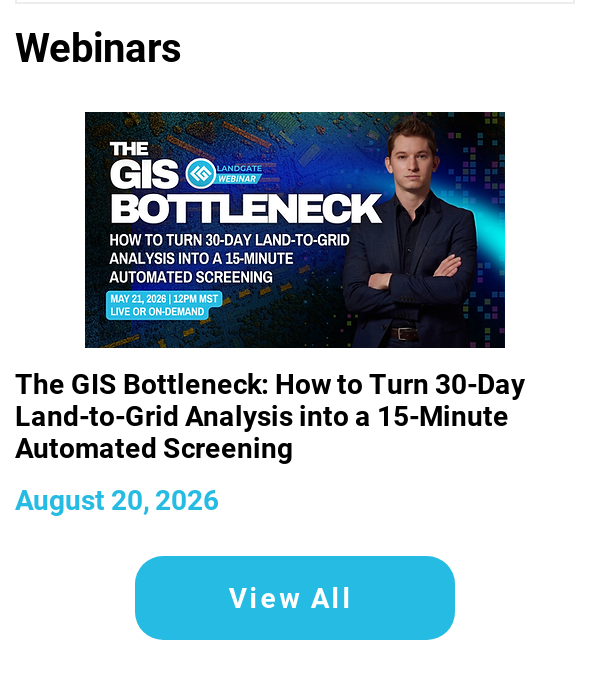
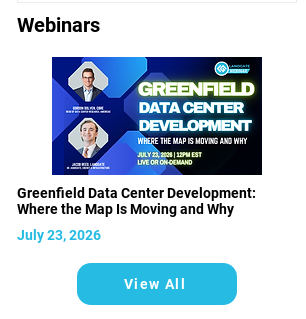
- [image]
- The GIS Bottleneck: How to Turn 30-Day
- Land-to-Grid Analysis into a 15-Minute
- Automated Screening
+ [image]
+ Greenfield Data Center Development:
+ Where the Map Is Moving and Why

- August 20, 2026
+ July 23, 2026
